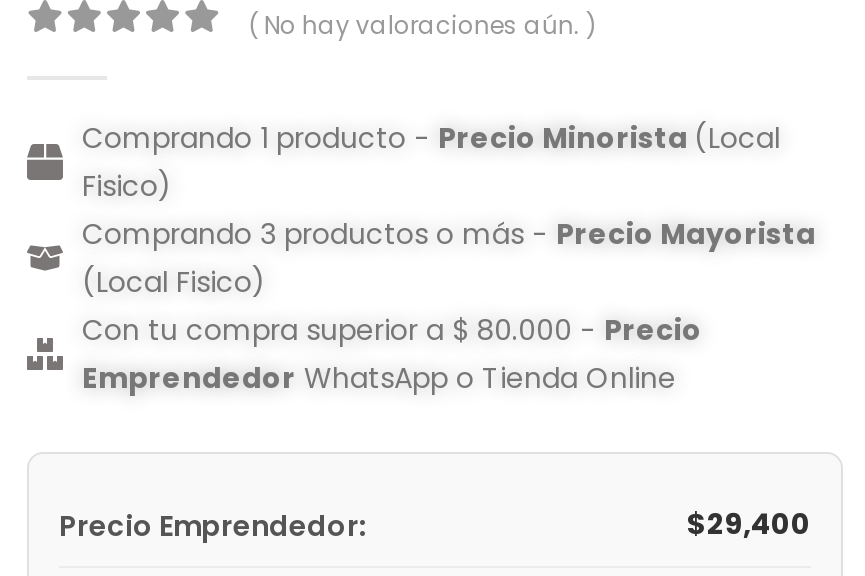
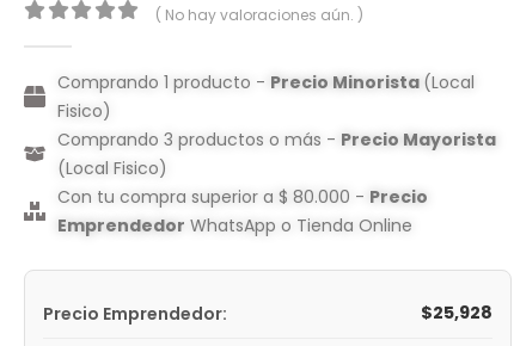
- $29,400
+ $25,928
